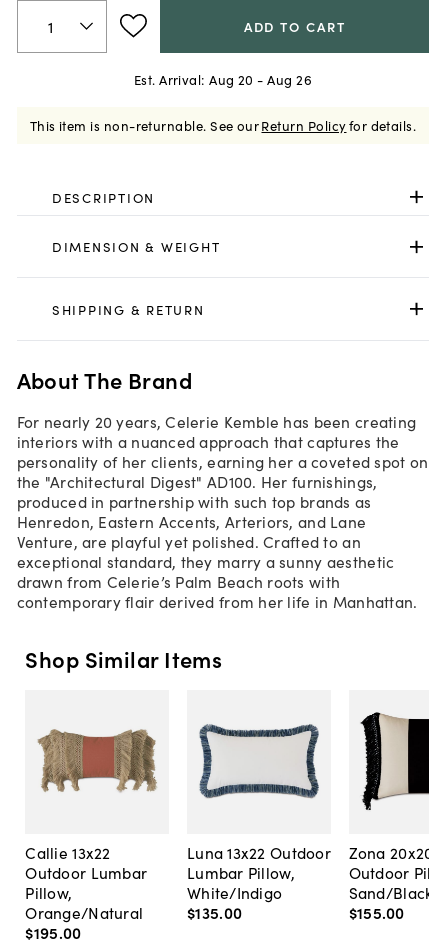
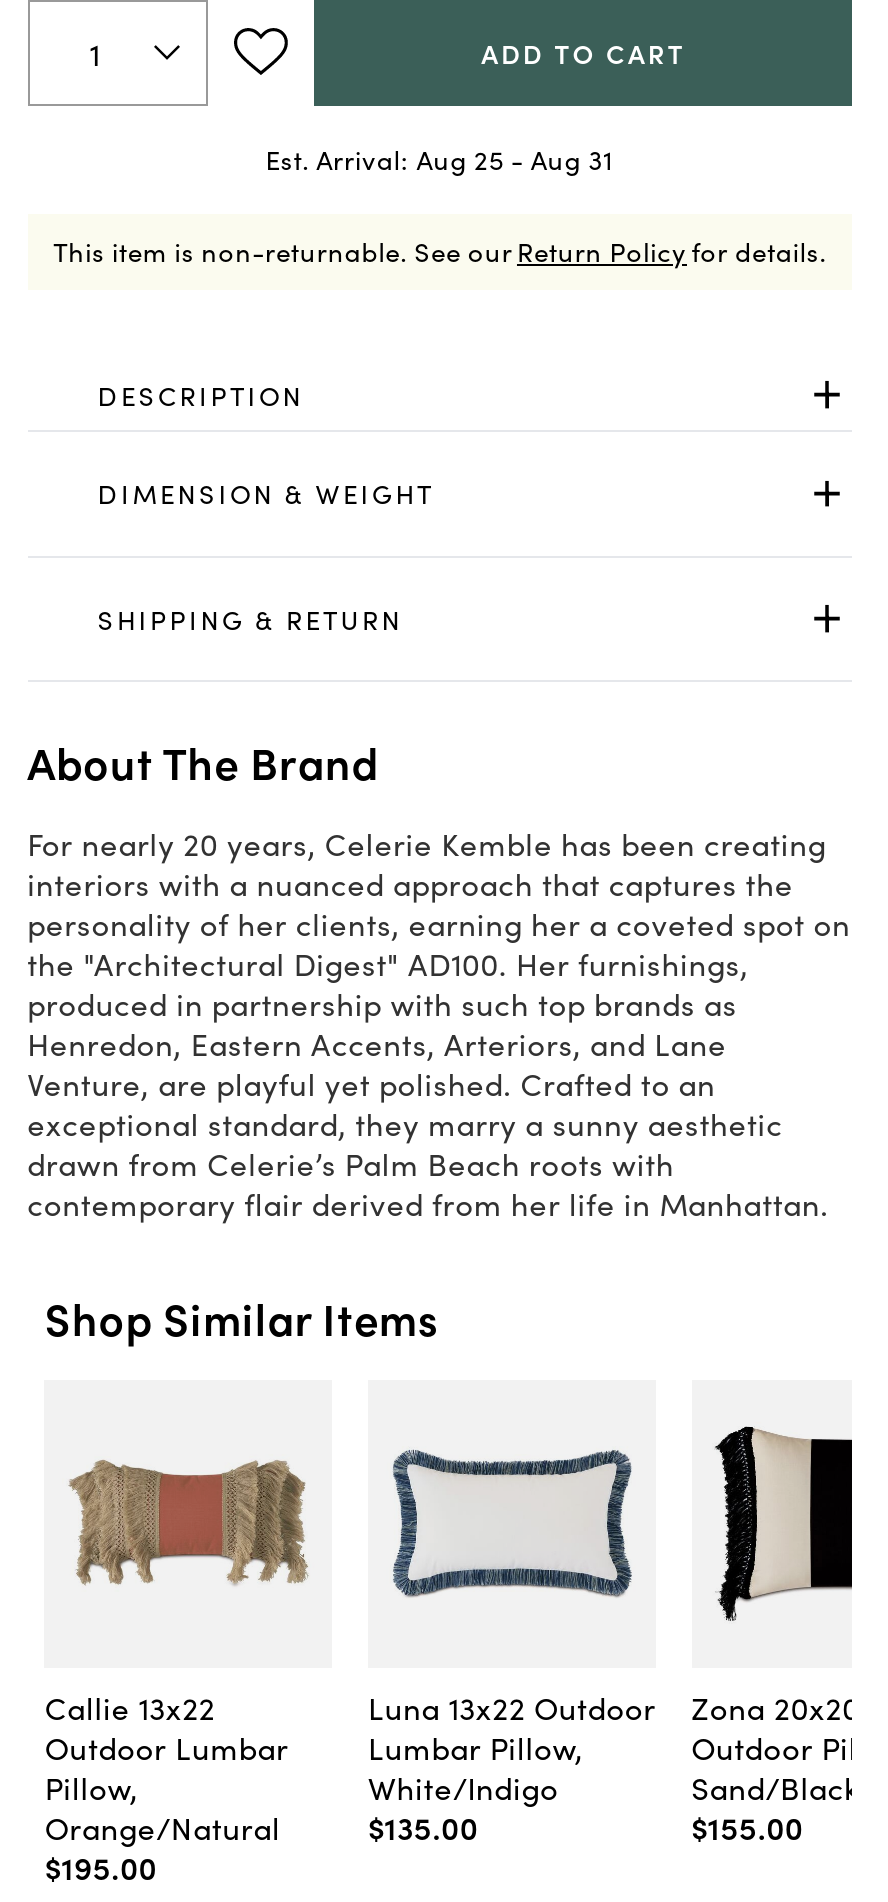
- Est. Arrival: Aug 20 - Aug 26
+ Est. Arrival: Aug 25 - Aug 31
